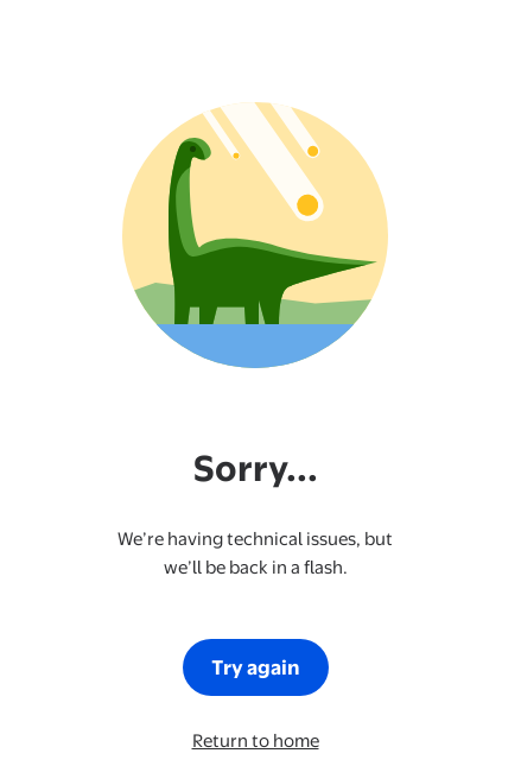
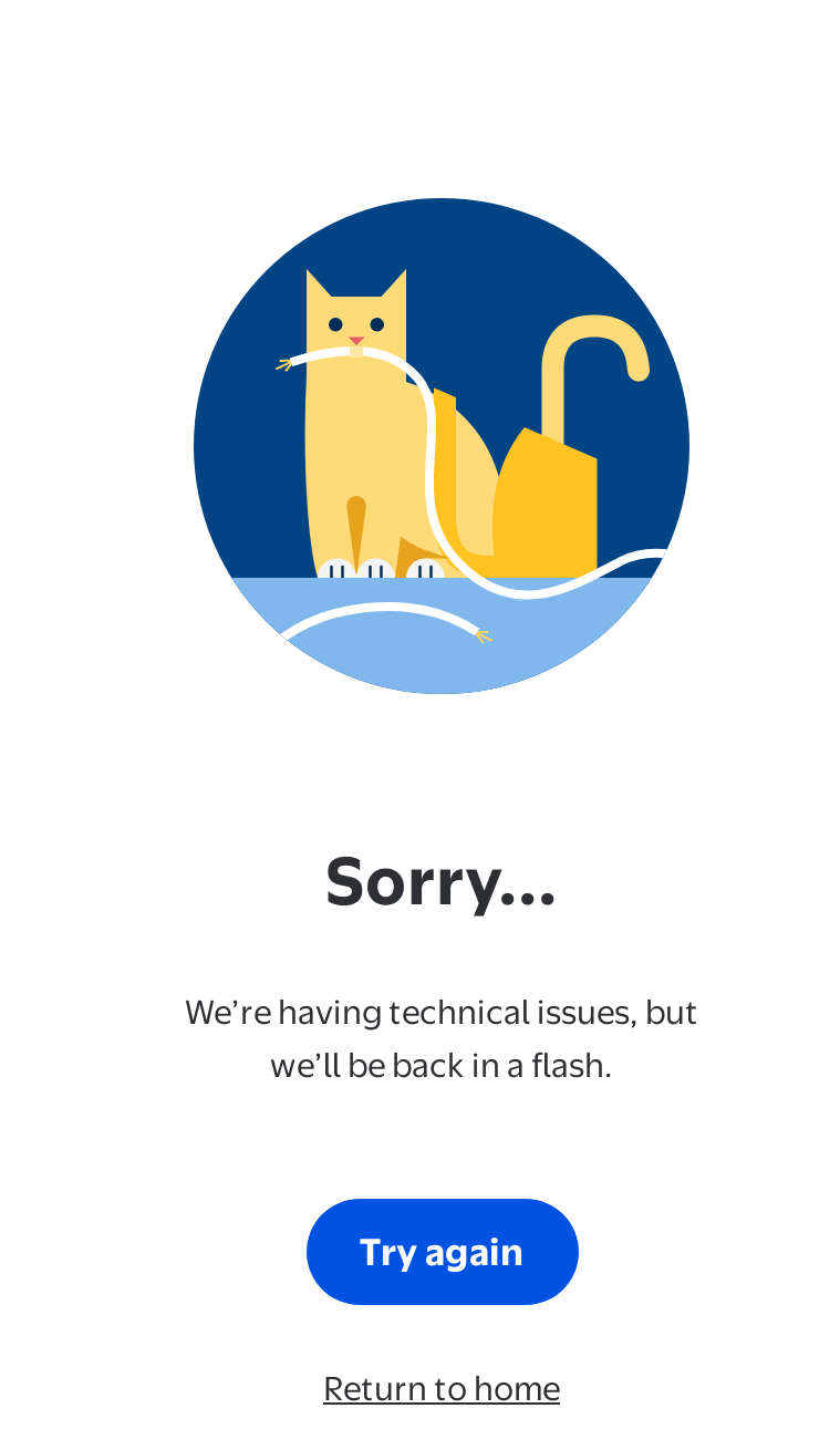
- [image]
+ [image]
